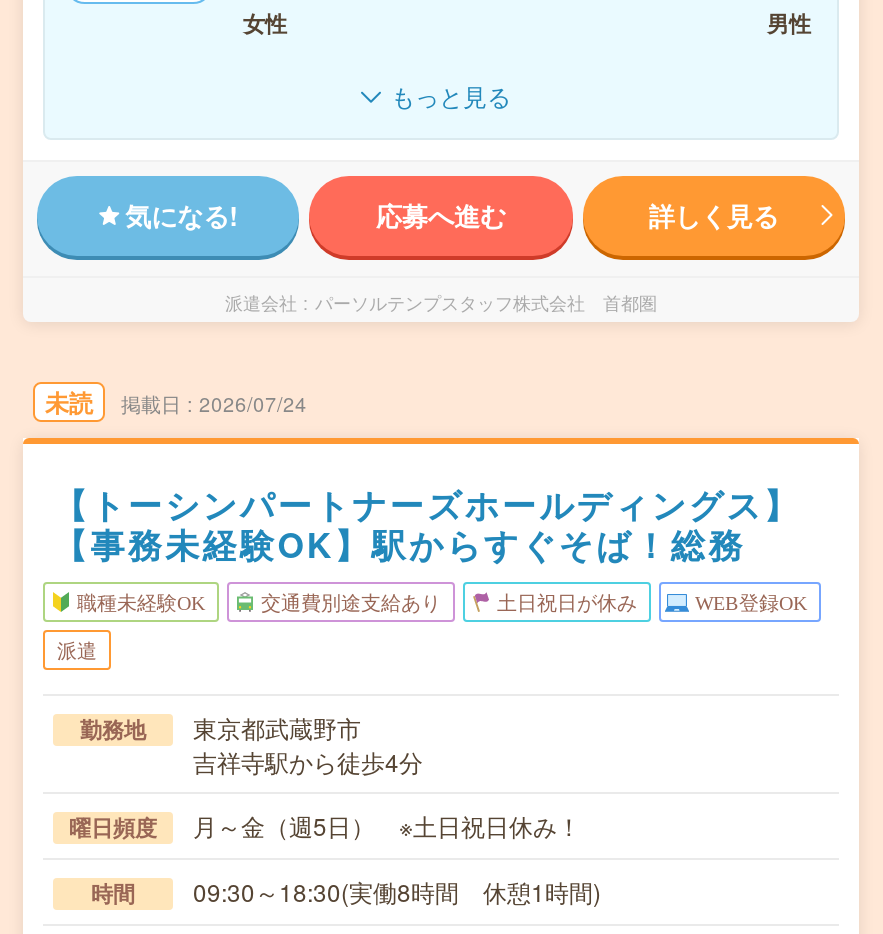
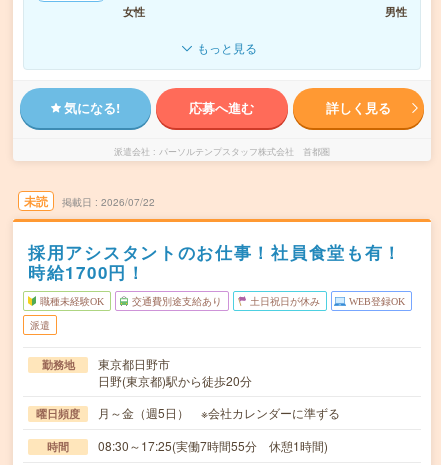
- 2026/07/24
+ 2026/07/22

- 【トーシンパートナーズホールディングス】
- 【事務未経験OK】駅からすぐそば！総務
+ 採用アシスタントのお仕事！社員食堂も有！
+ 時給1700円！

- 東京都武蔵野市
- 吉祥寺駅から徒歩4分
+ 東京都日野市
+ 日野(東京都)駅から徒歩20分

- 月～金（週5日） ※土日祝日休み！
+ 月～金（週5日） ※会社カレンダーに準ずる

- 09:30～18:30(実働8時間 休憩1時間)
+ 08:30～17:25(実働7時間55分 休憩1時間)
